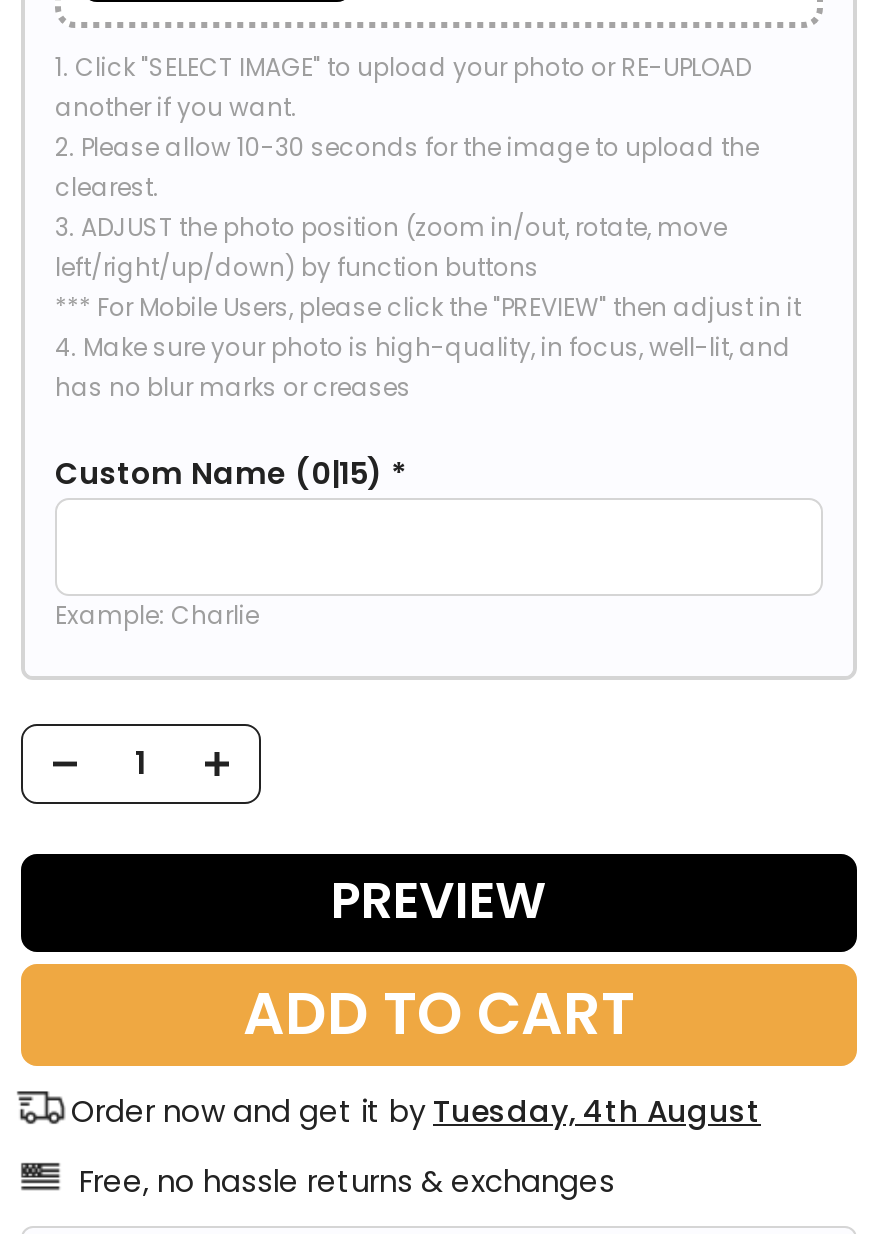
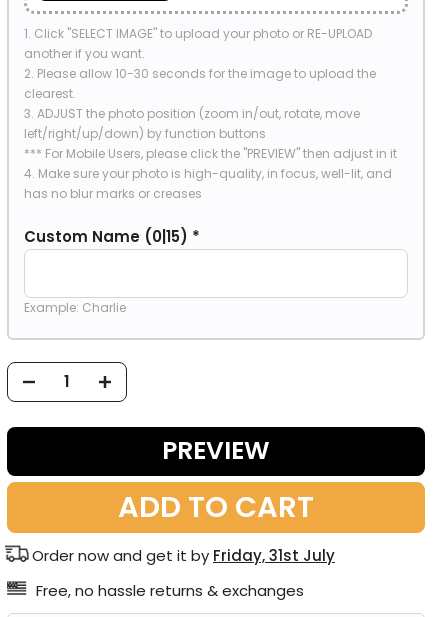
- Order now and get it by Tuesday, 4th August
+ Order now and get it by Friday, 31st July
